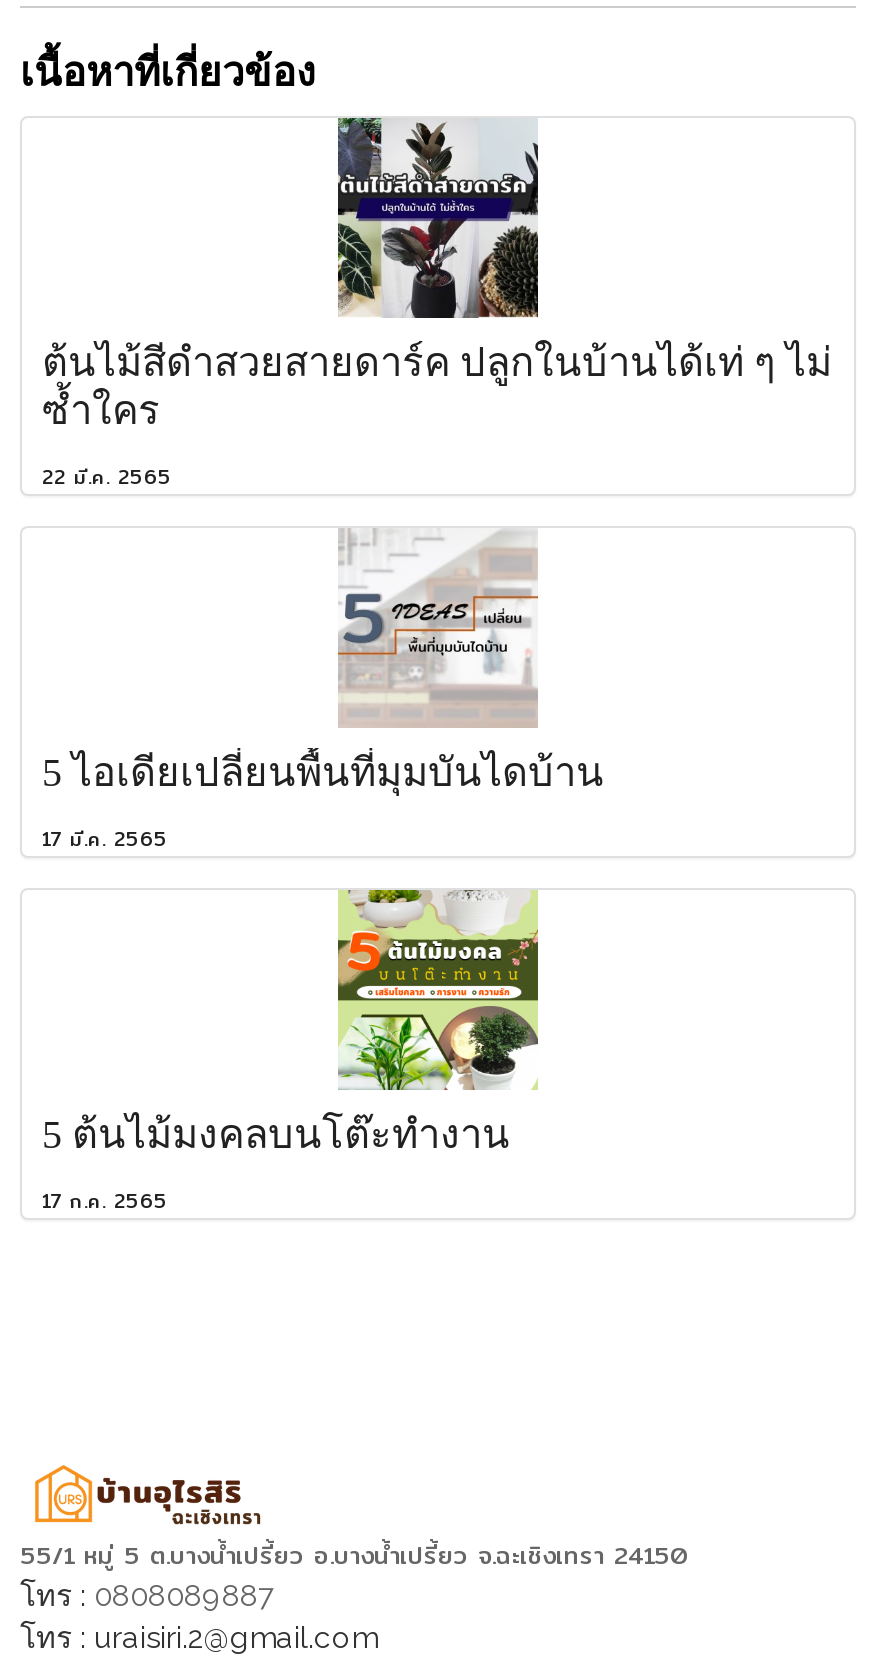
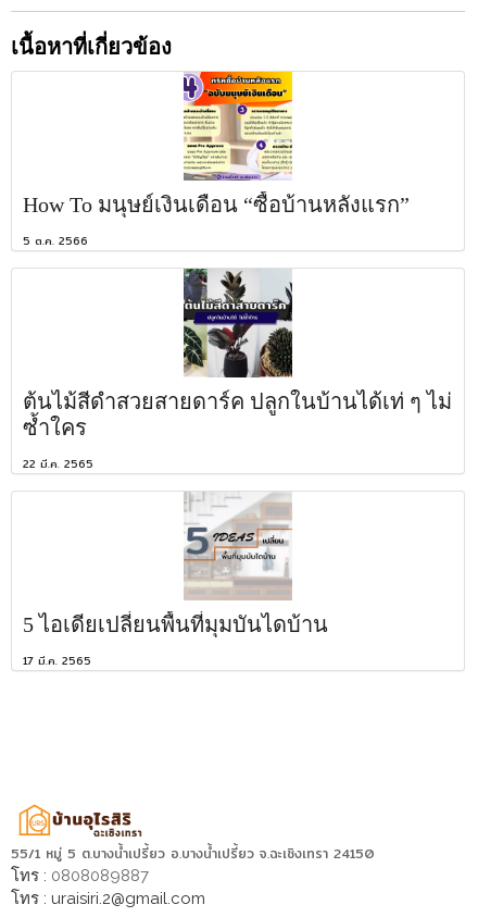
+ [image]
+ How To มนุษย์เงินเดือน “ซื้อบ้านหลังแรก”
+ 5 ต.ค. 2566

moved down: [image] | ต้นไม้สีดำสวยสายดาร์ค ปลูกในบ้านได้เท่ ๆ ไม่ | ซ้ำใคร | 22 มี.ค. 2565 | 5 ไอเดียเปลี่ยนพื้นที่มุมบันไดบ้าน | 17 มี.ค. 2565

- [image]
- 5 ต้นไม้มงคลบนโต๊ะทำงาน
- 17 ก.ค. 2565
